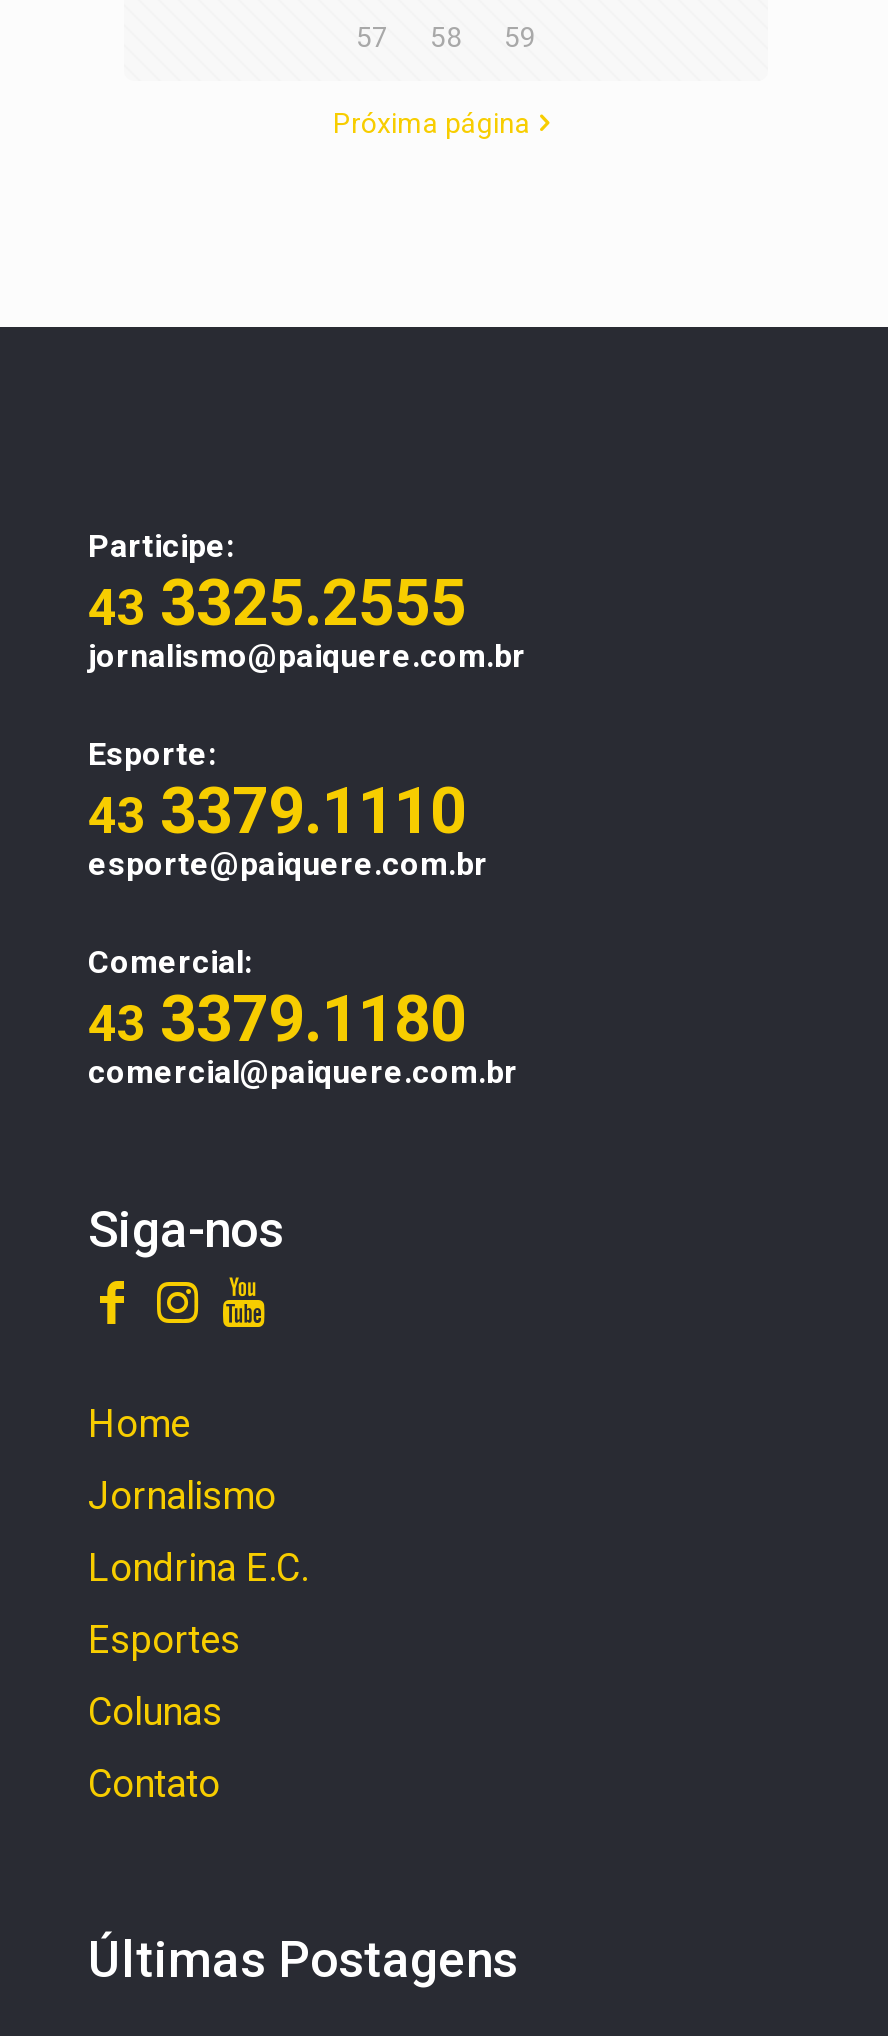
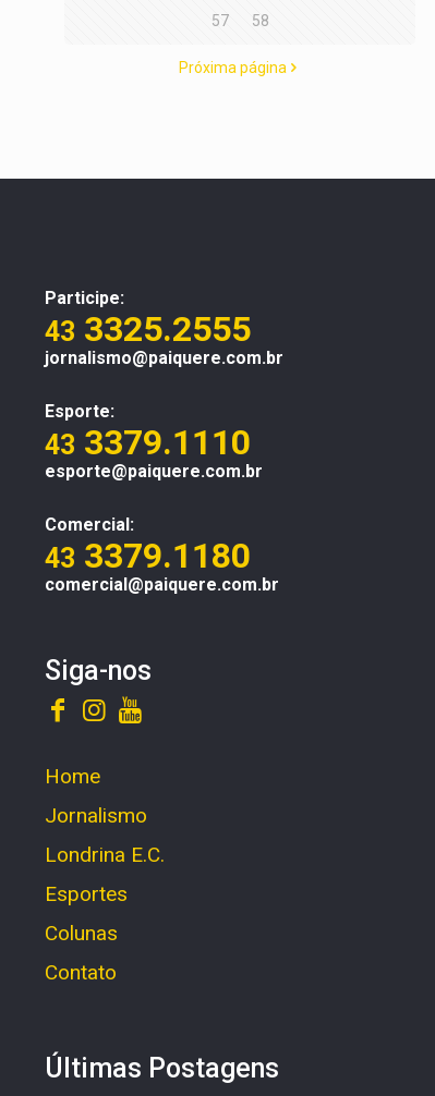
- 59
